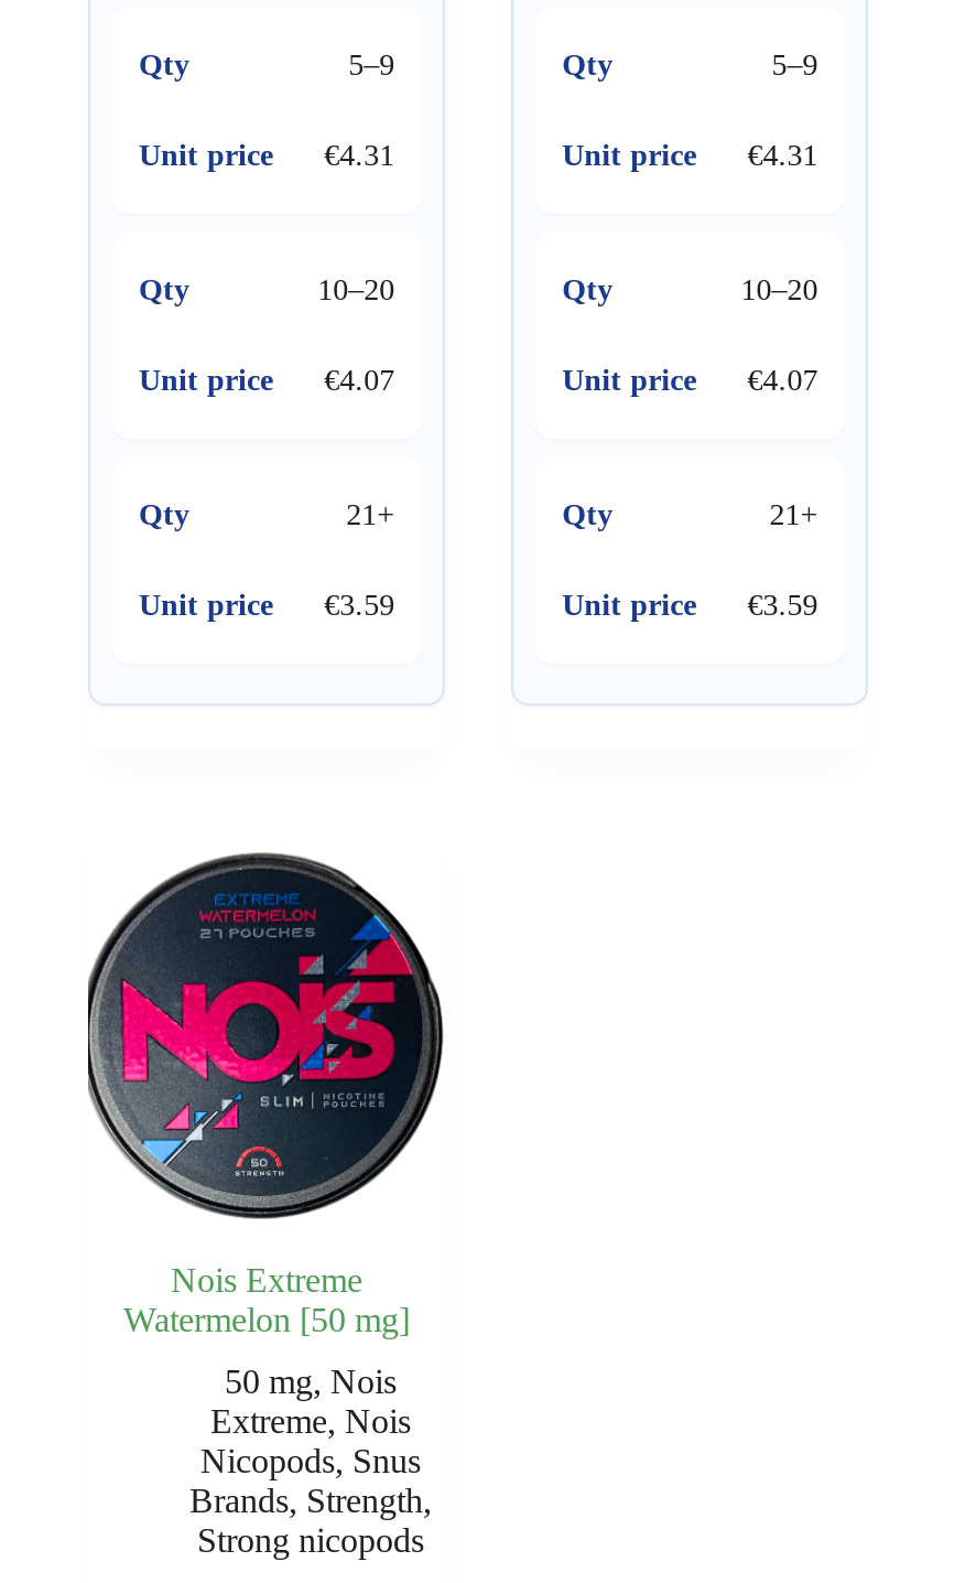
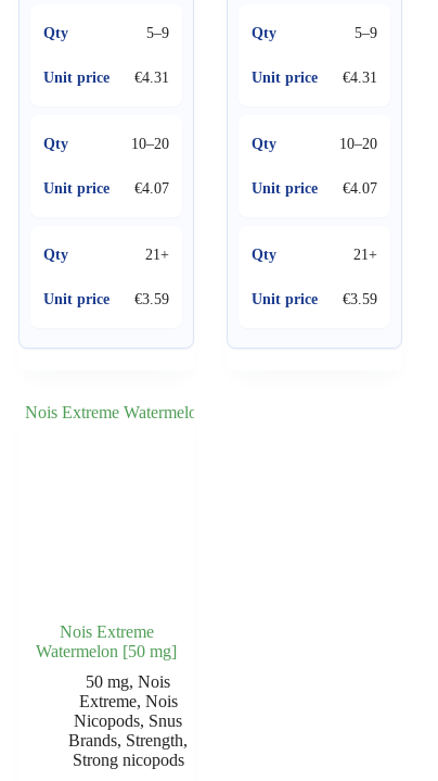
- [image]
